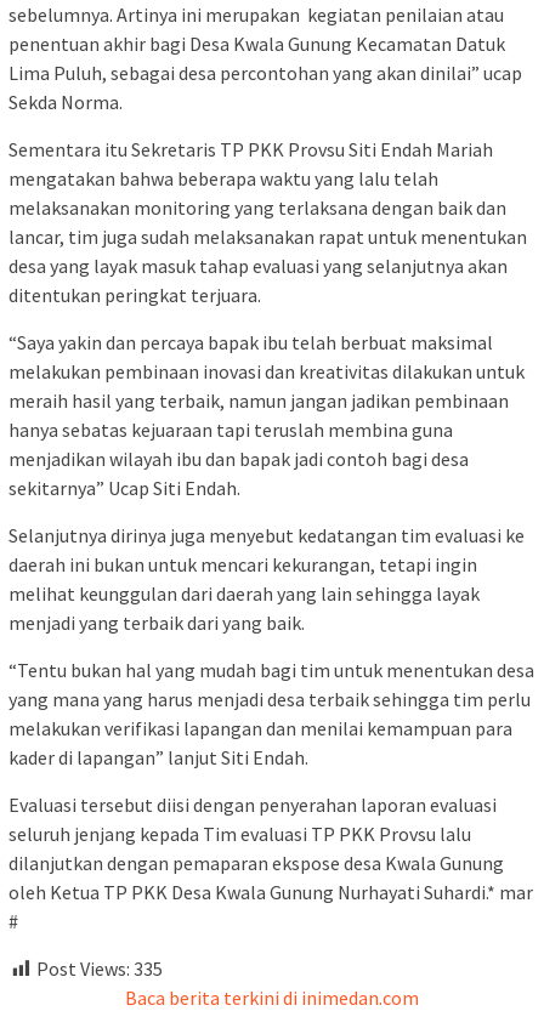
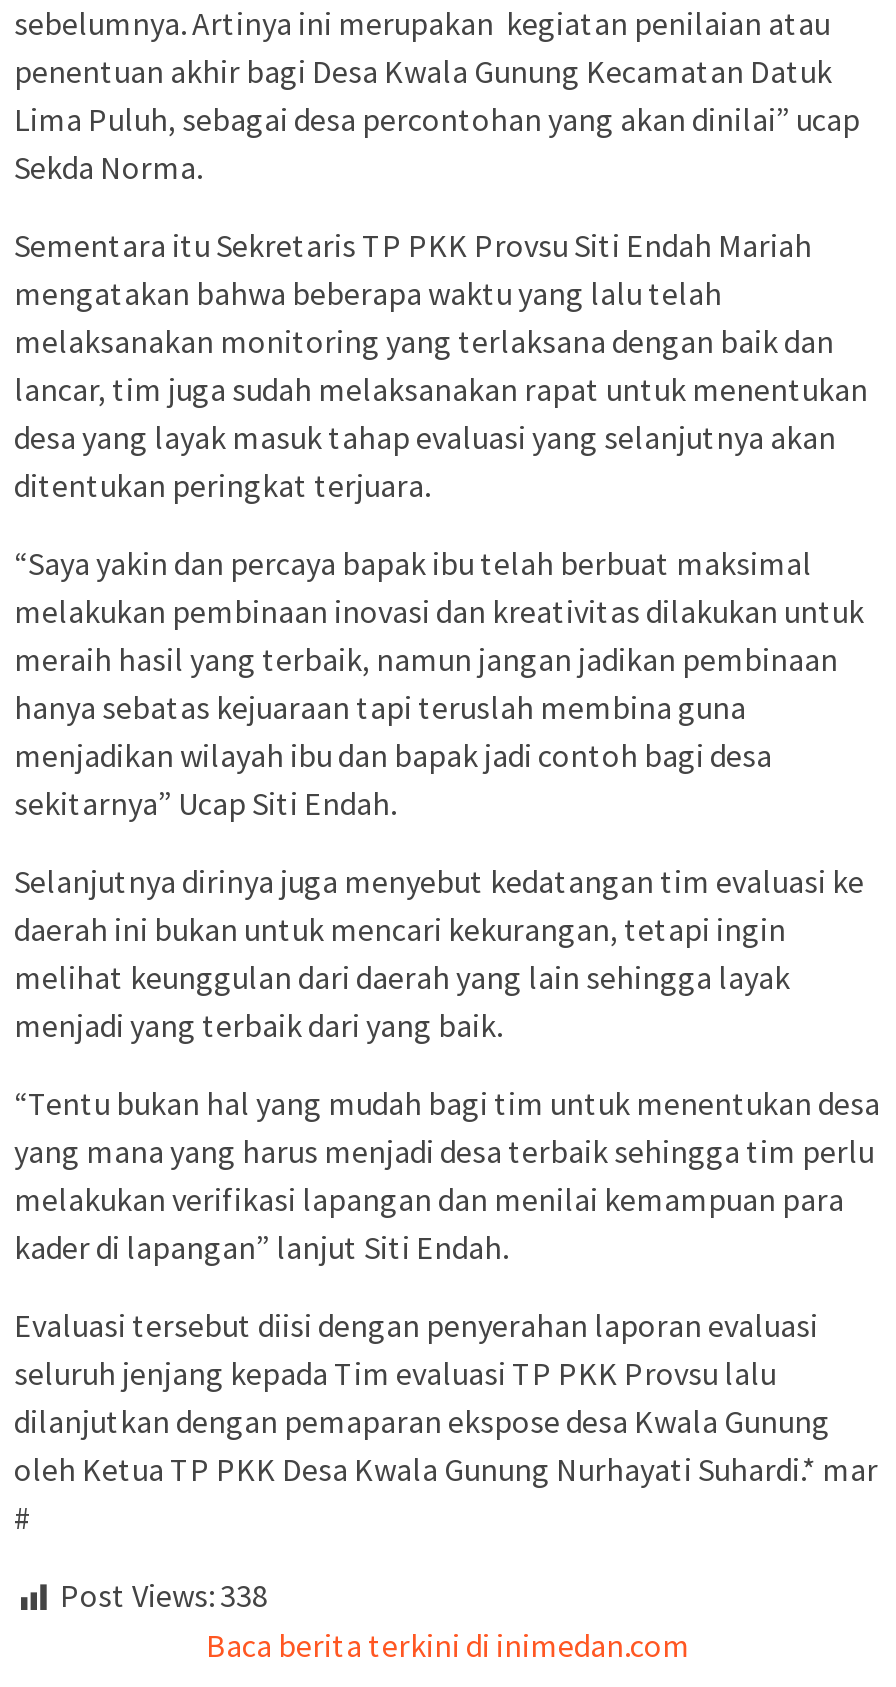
- Post Views: 335
+ Post Views: 338
